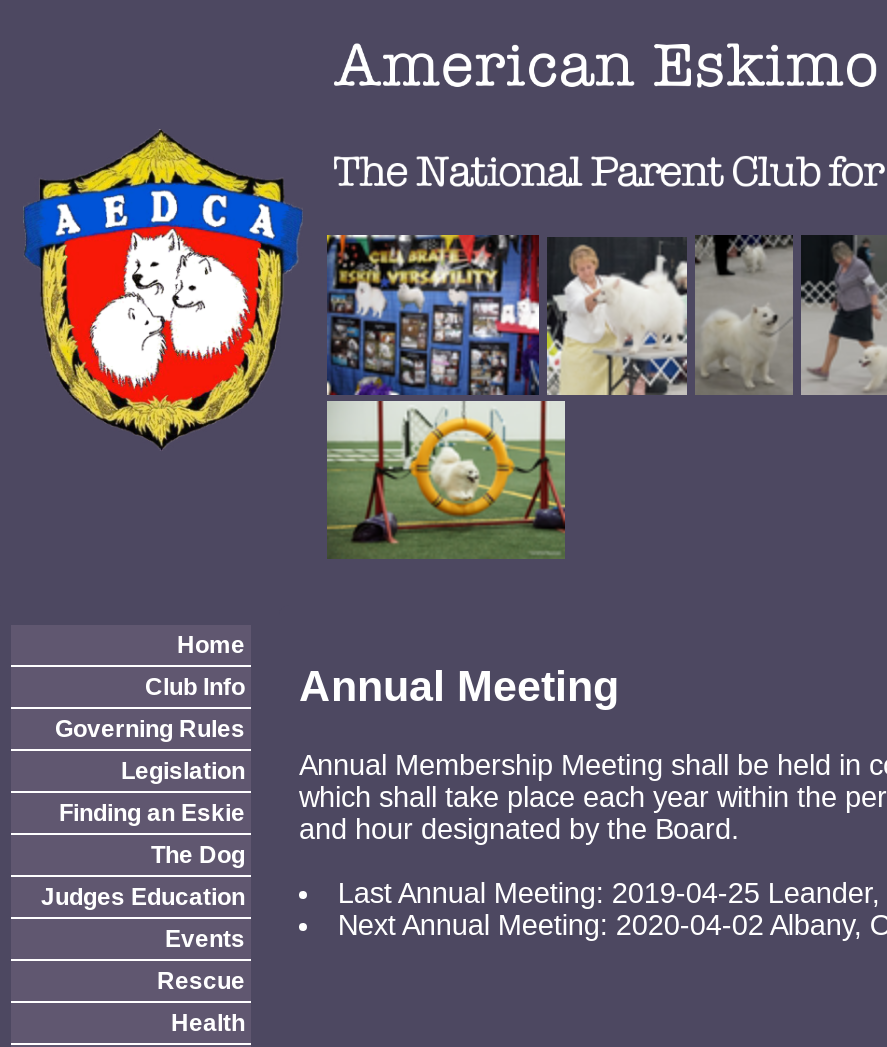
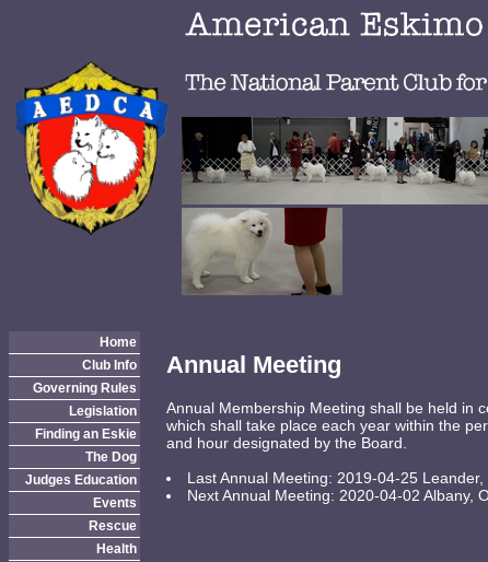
- [image]
+ [image]
